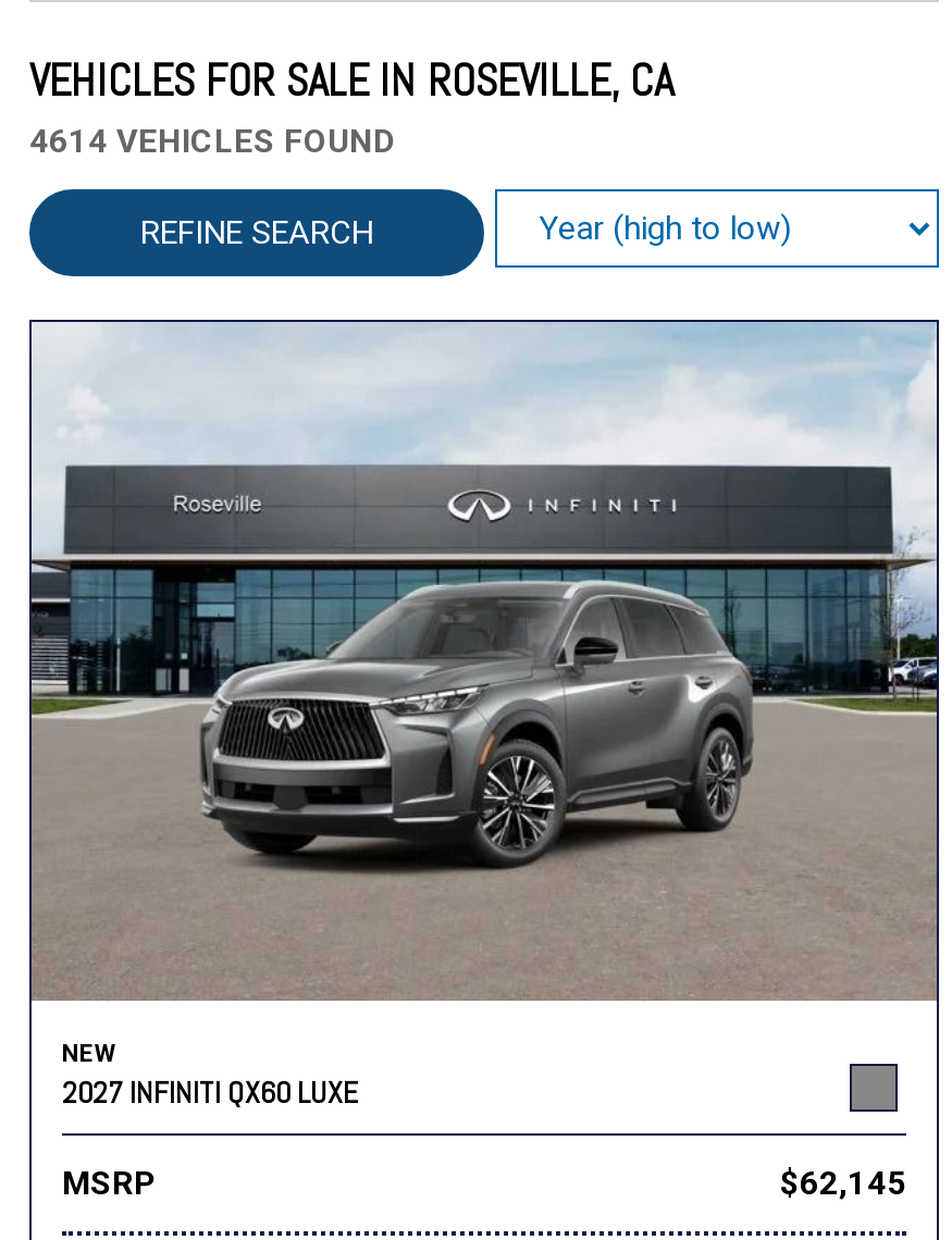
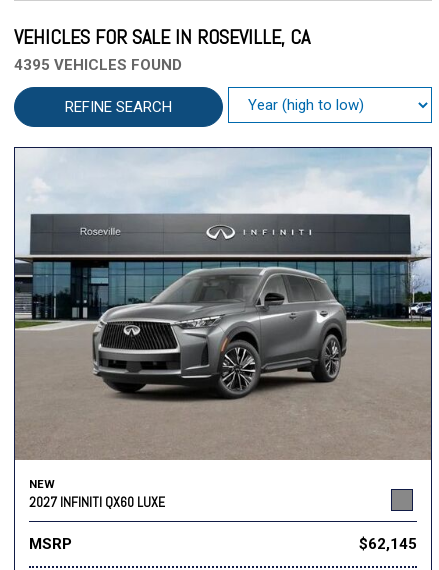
- 4614 VEHICLES FOUND
+ 4395 VEHICLES FOUND
